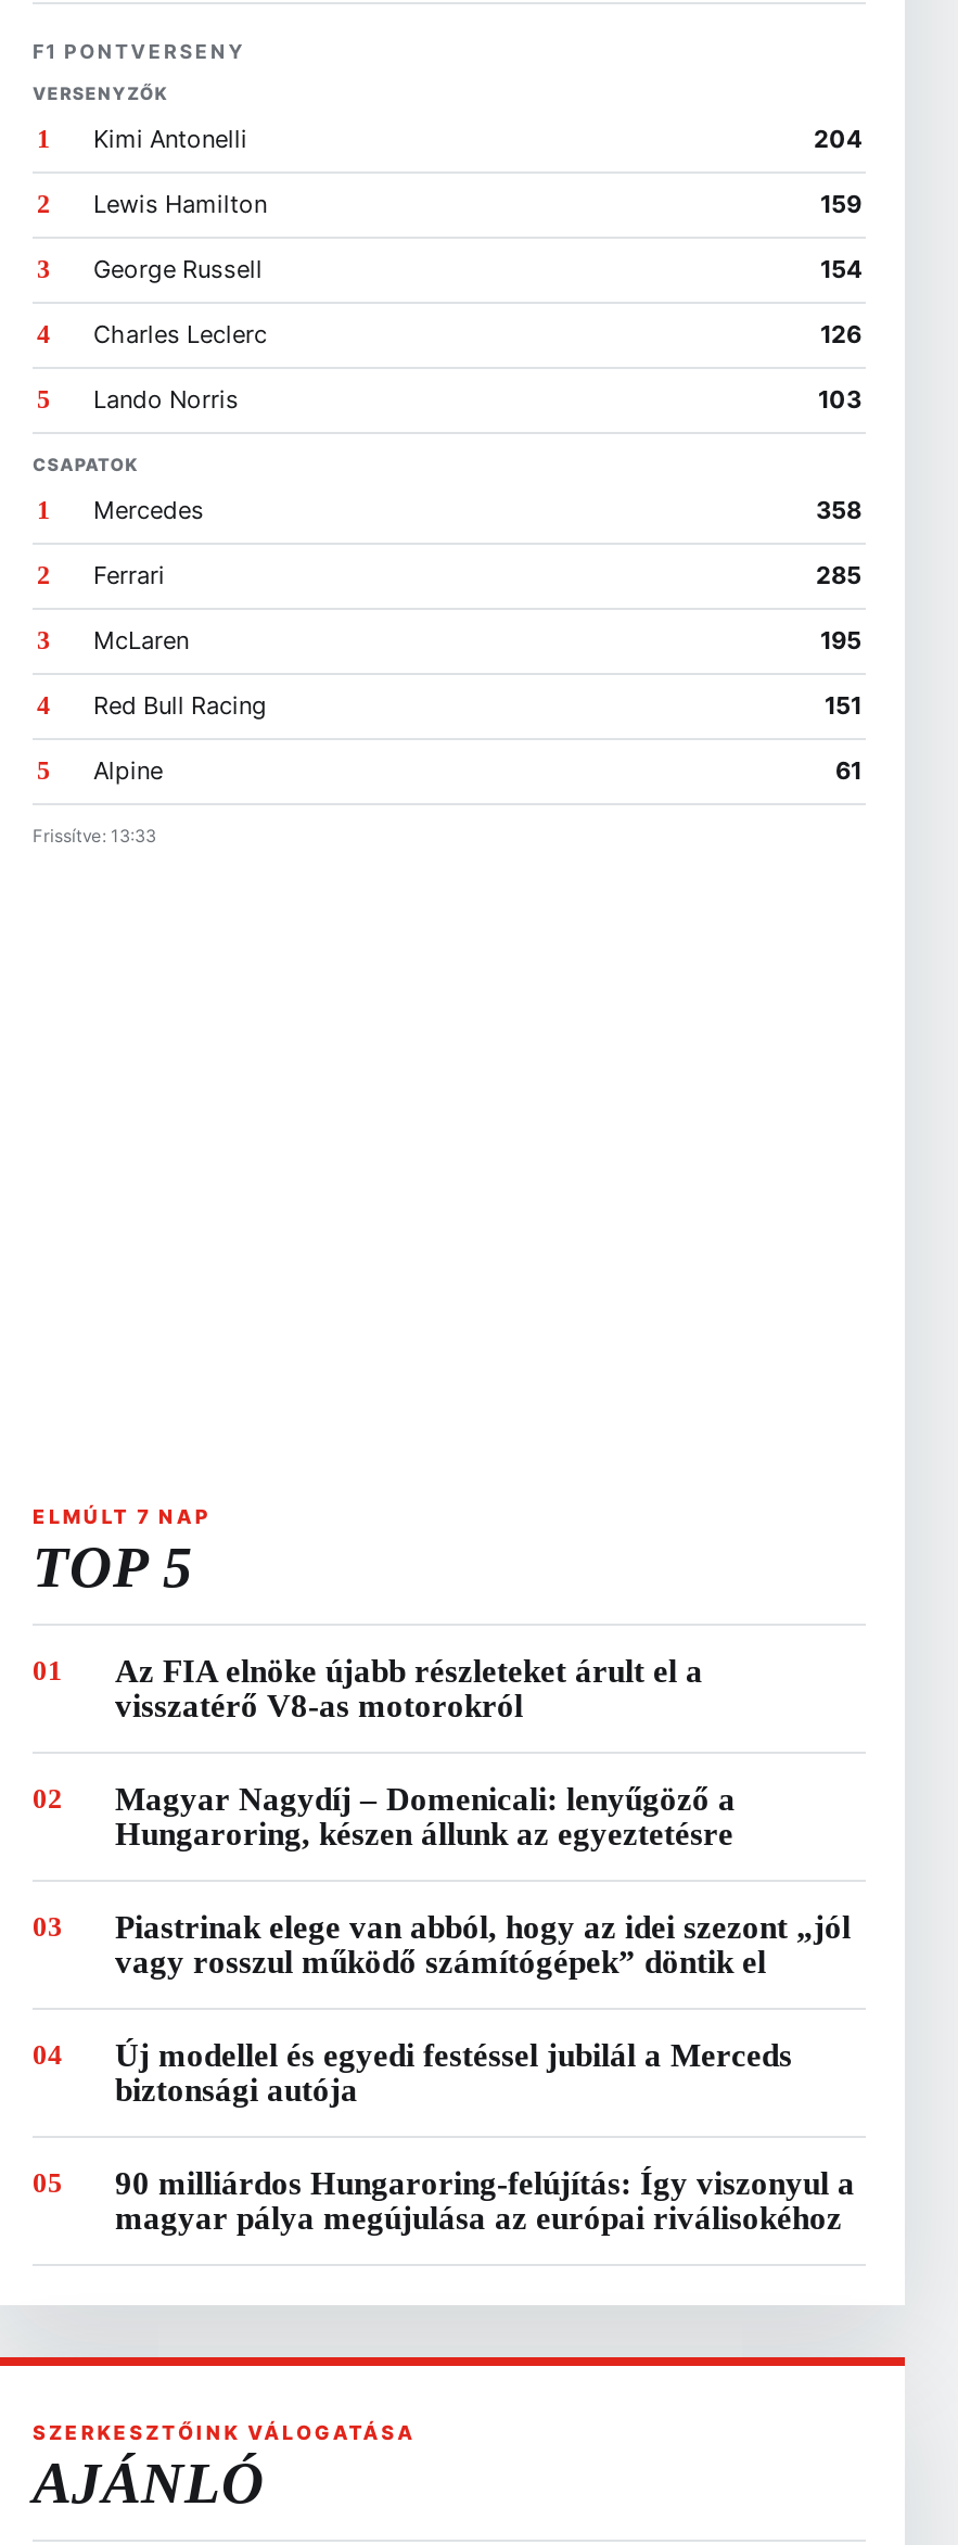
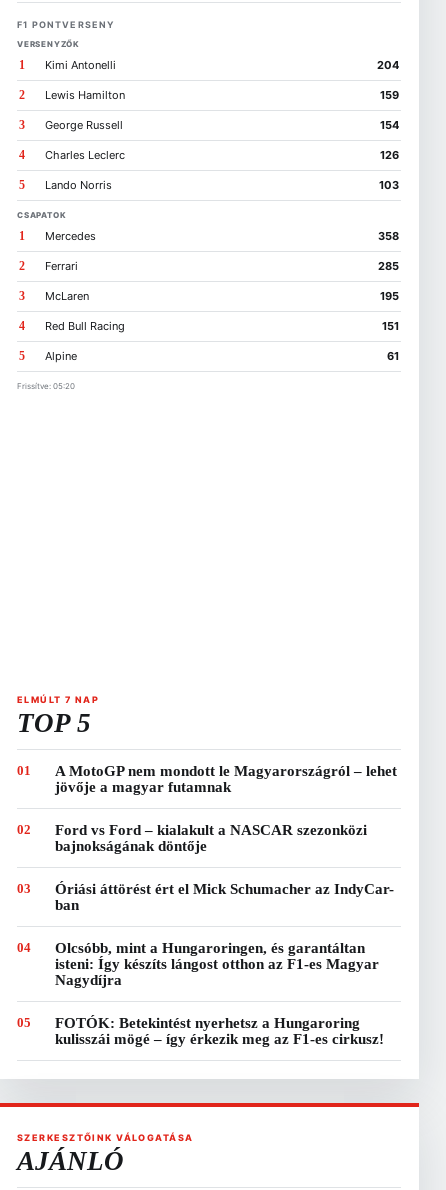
- Frissítve: 13:33
+ Frissítve: 05:20

- Az FIA elnöke újabb részleteket árult el a
- visszatérő V8-as motorokról
+ A MotoGP nem mondott le Magyarországról – lehet
+ jövője a magyar futamnak

- Magyar Nagydíj – Domenicali: lenyűgöző a
- Hungaroring, készen állunk az egyeztetésre
+ Ford vs Ford – kialakult a NASCAR szezonközi
+ bajnokságának döntője

- Piastrinak elege van abból, hogy az idei szezont „jól
- vagy rosszul működő számítógépek” döntik el
+ Óriási áttörést ért el Mick Schumacher az IndyCar-
+ ban

- Új modellel és egyedi festéssel jubilál a Merceds
- biztonsági autója
+ Olcsóbb, mint a Hungaroringen, és garantáltan
+ isteni: Így készíts lángost otthon az F1-es Magyar
+ Nagydíjra

- 90 milliárdos Hungaroring-felújítás: Így viszonyul a
- magyar pálya megújulása az európai riválisokéhoz
+ FOTÓK: Betekintést nyerhetsz a Hungaroring
+ kulisszái mögé – így érkezik meg az F1-es cirkusz!
